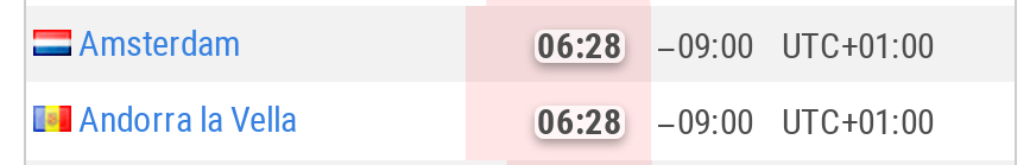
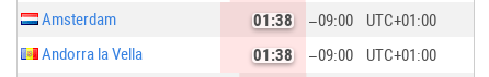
- 06:28
+ 01:38

- 06:28
+ 01:38
